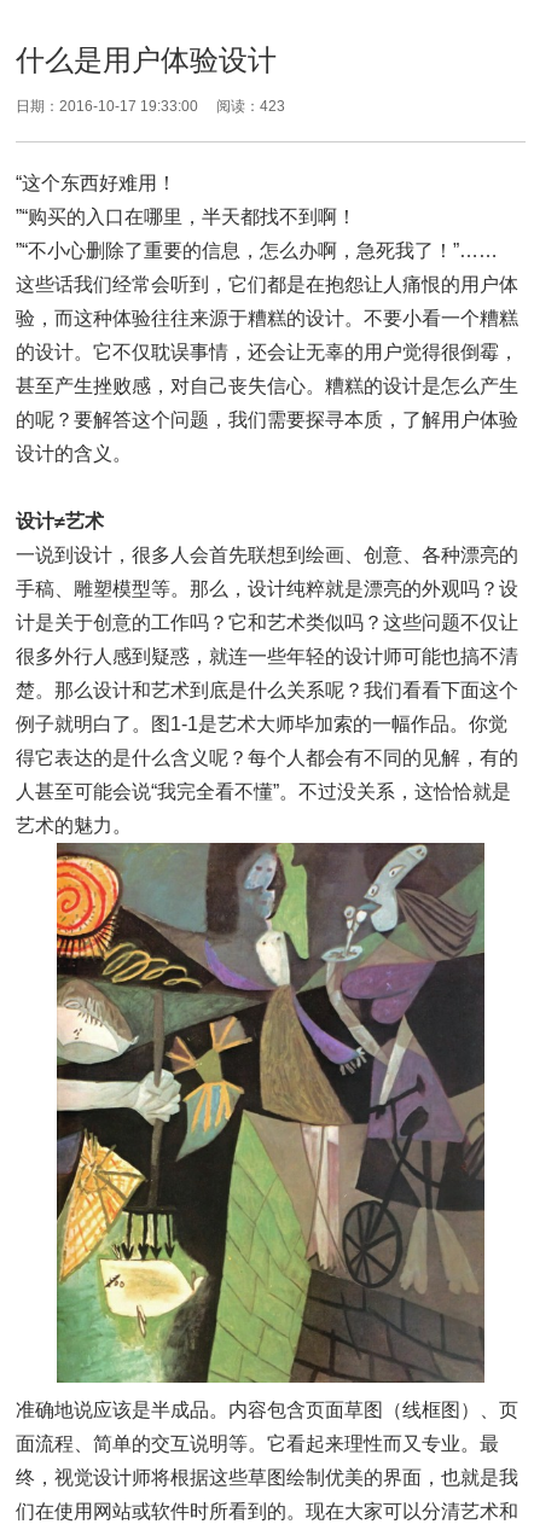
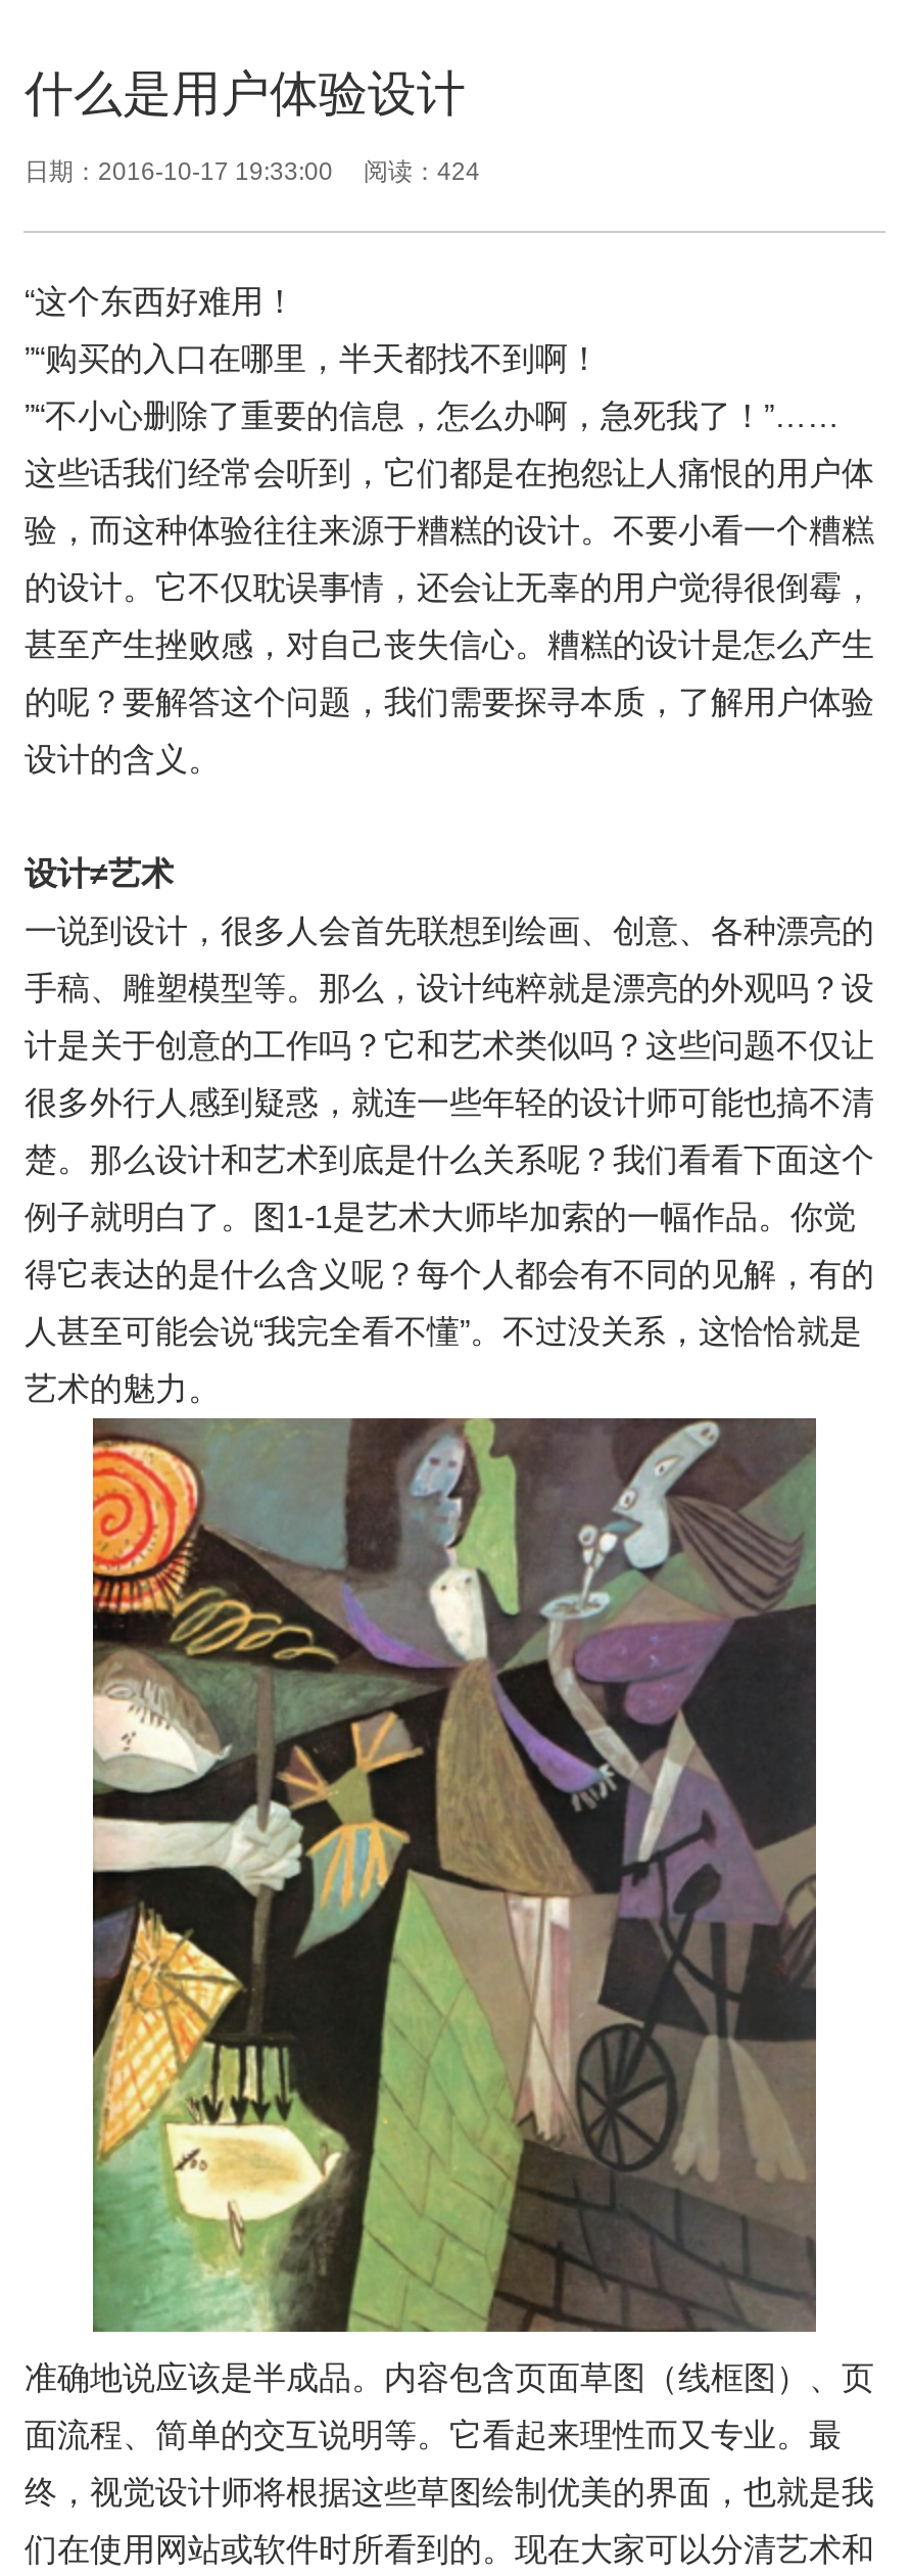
- 日期：2016-10-17 19:33:00 阅读：423
+ 日期：2016-10-17 19:33:00 阅读：424
